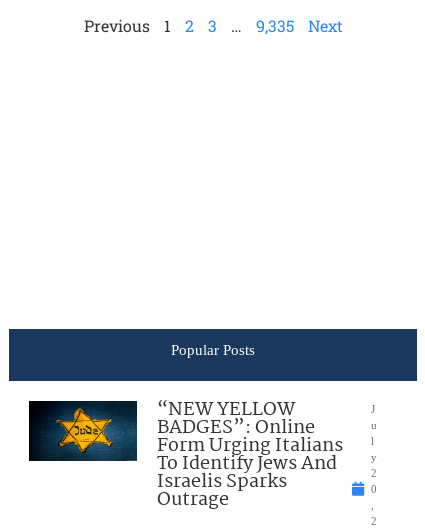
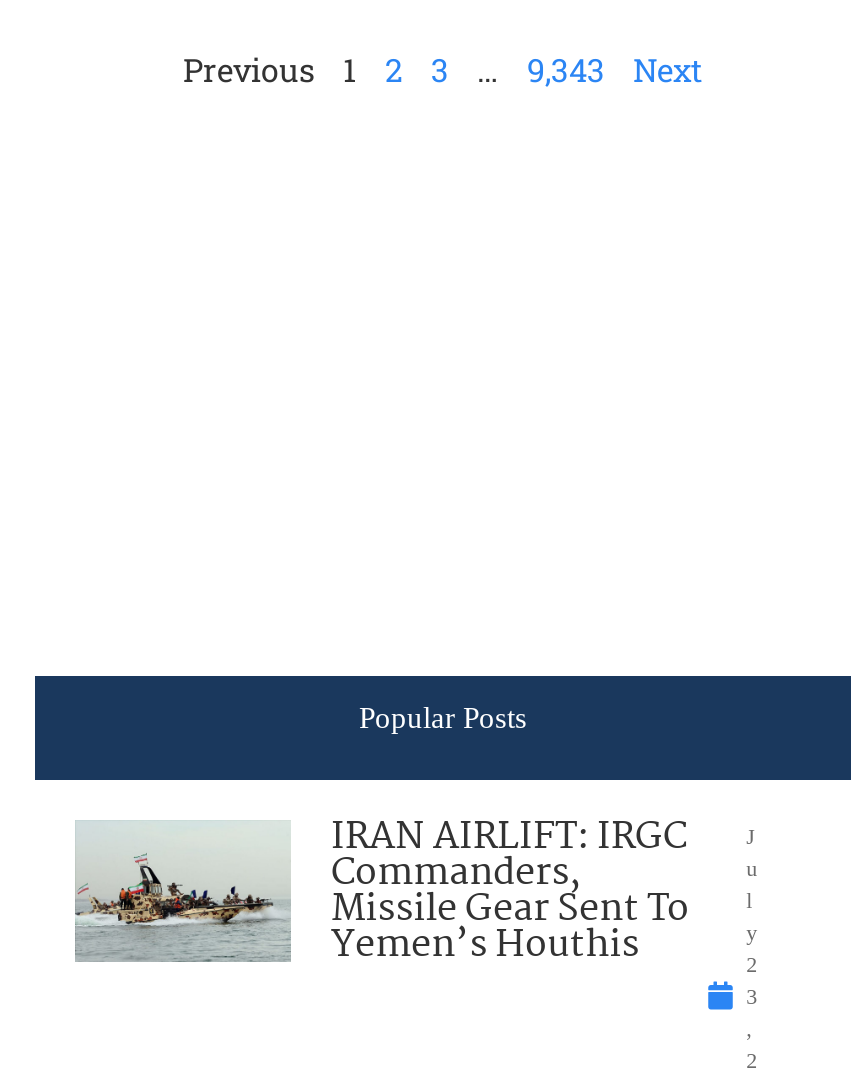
- 9,335
+ 9,343

- [image]
- “NEW YELLOW
- BADGES”: Online
- Form Urging Italians
- To Identify Jews And
- Israelis Sparks
- Outrage
+ [image]
+ IRAN AIRLIFT: IRGC
+ Commanders,
+ Missile Gear Sent To
+ Yemen’s Houthis

- 0
+ 3
